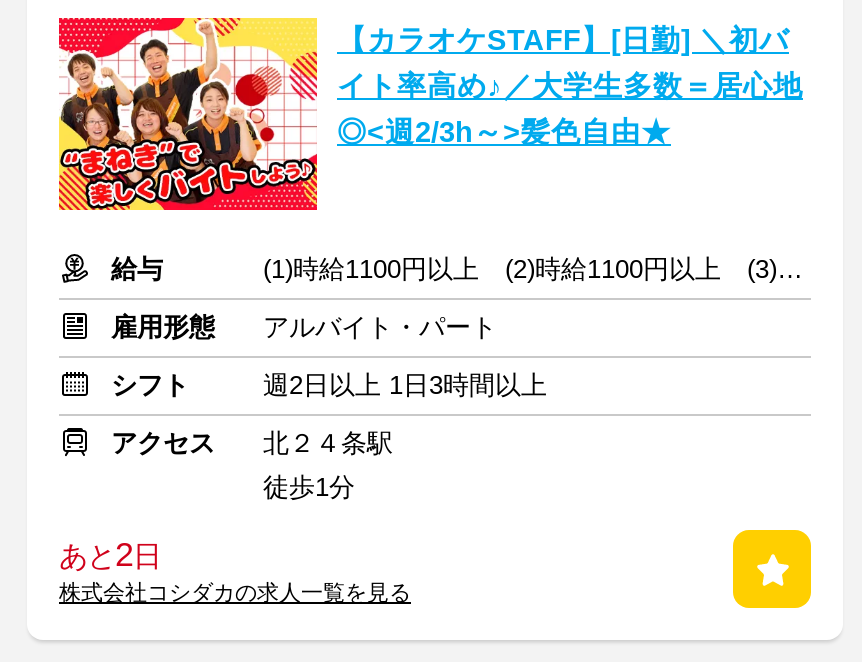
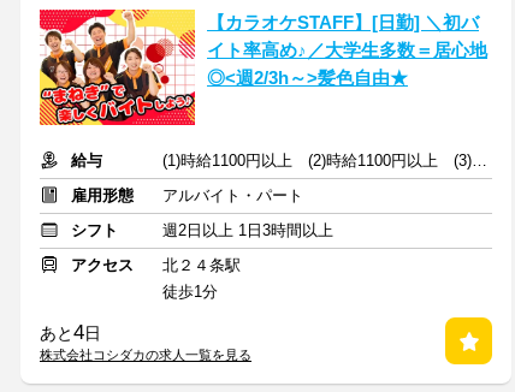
- あと2日
+ あと4日
